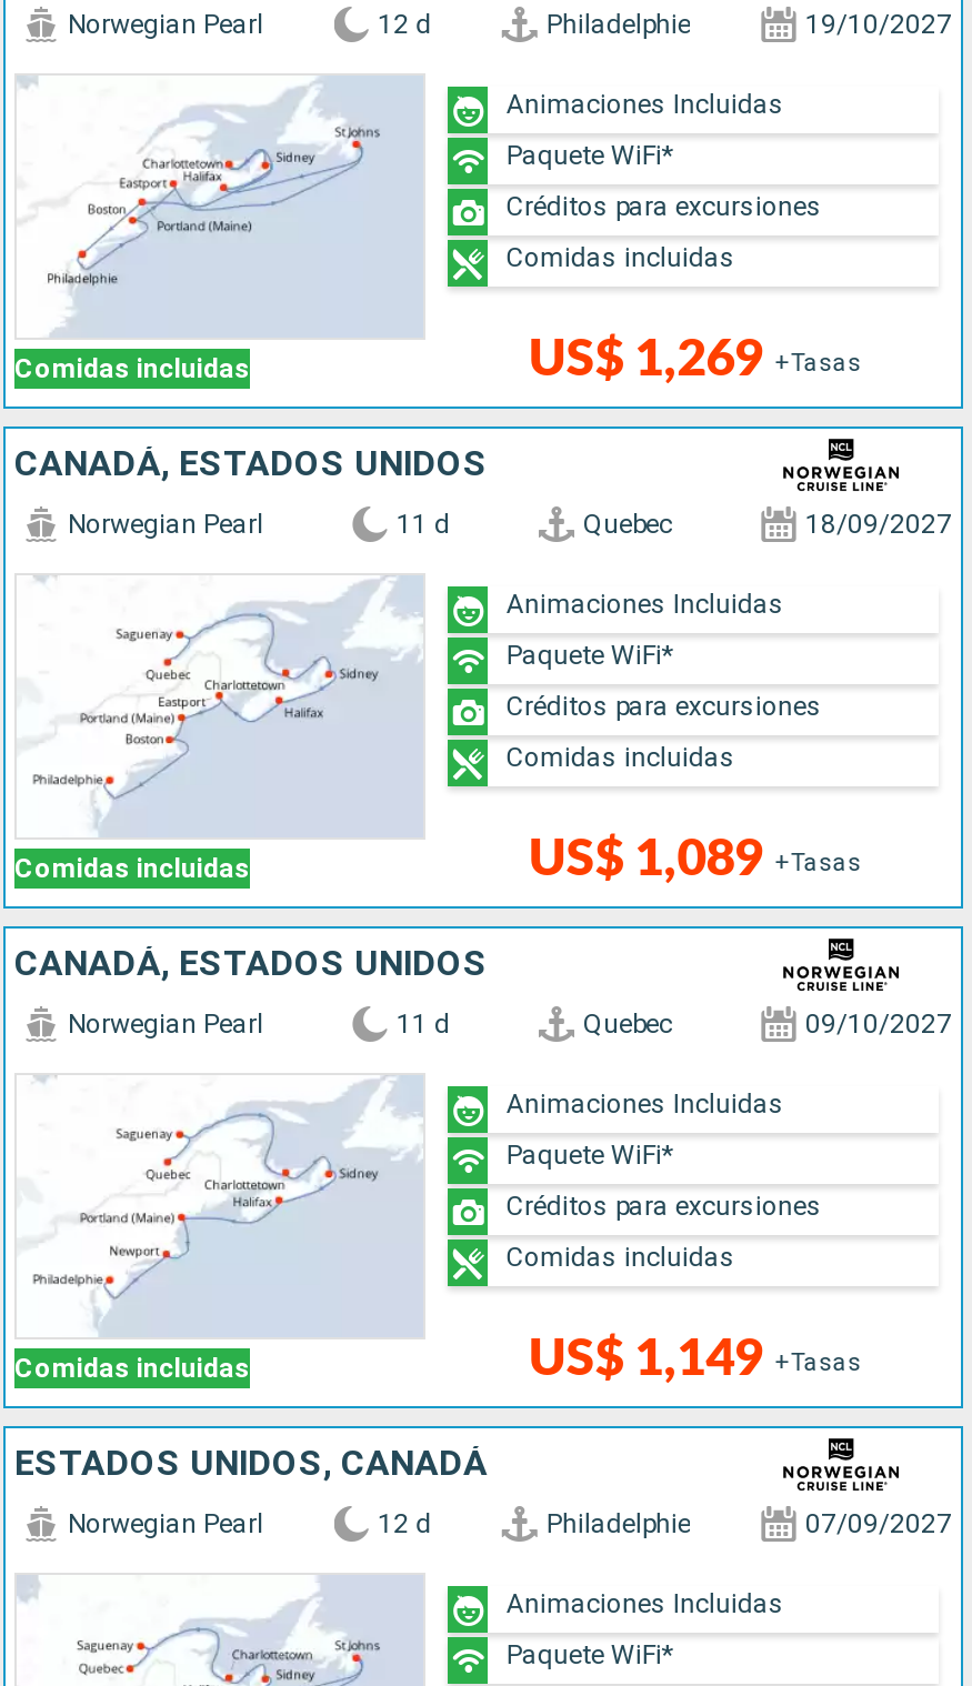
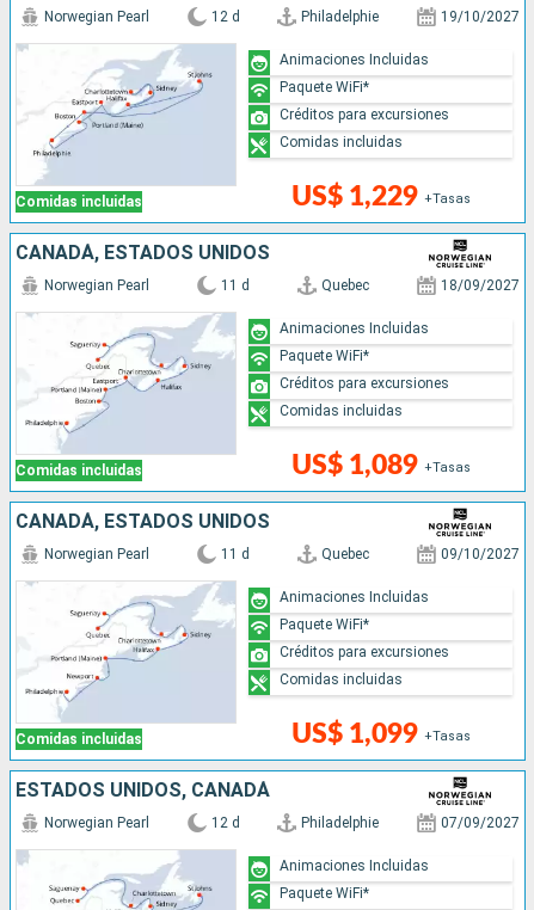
- US$ 1,269 +Tasas
+ US$ 1,229 +Tasas

- US$ 1,149 +Tasas
+ US$ 1,099 +Tasas
